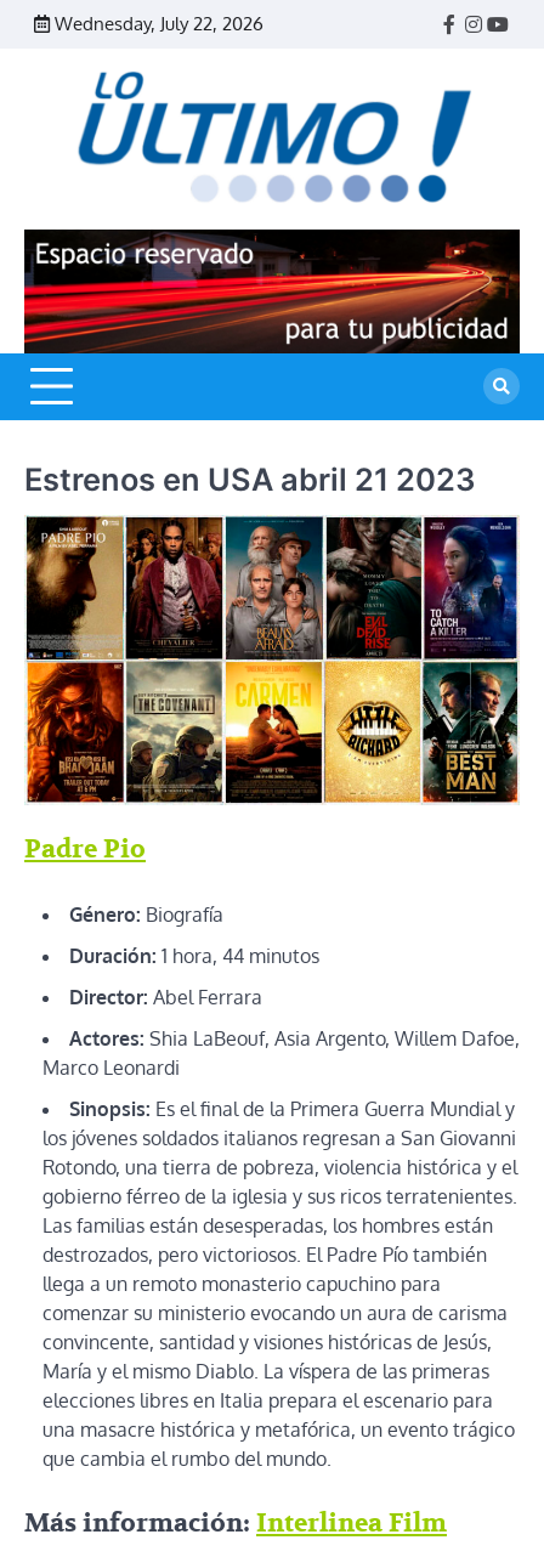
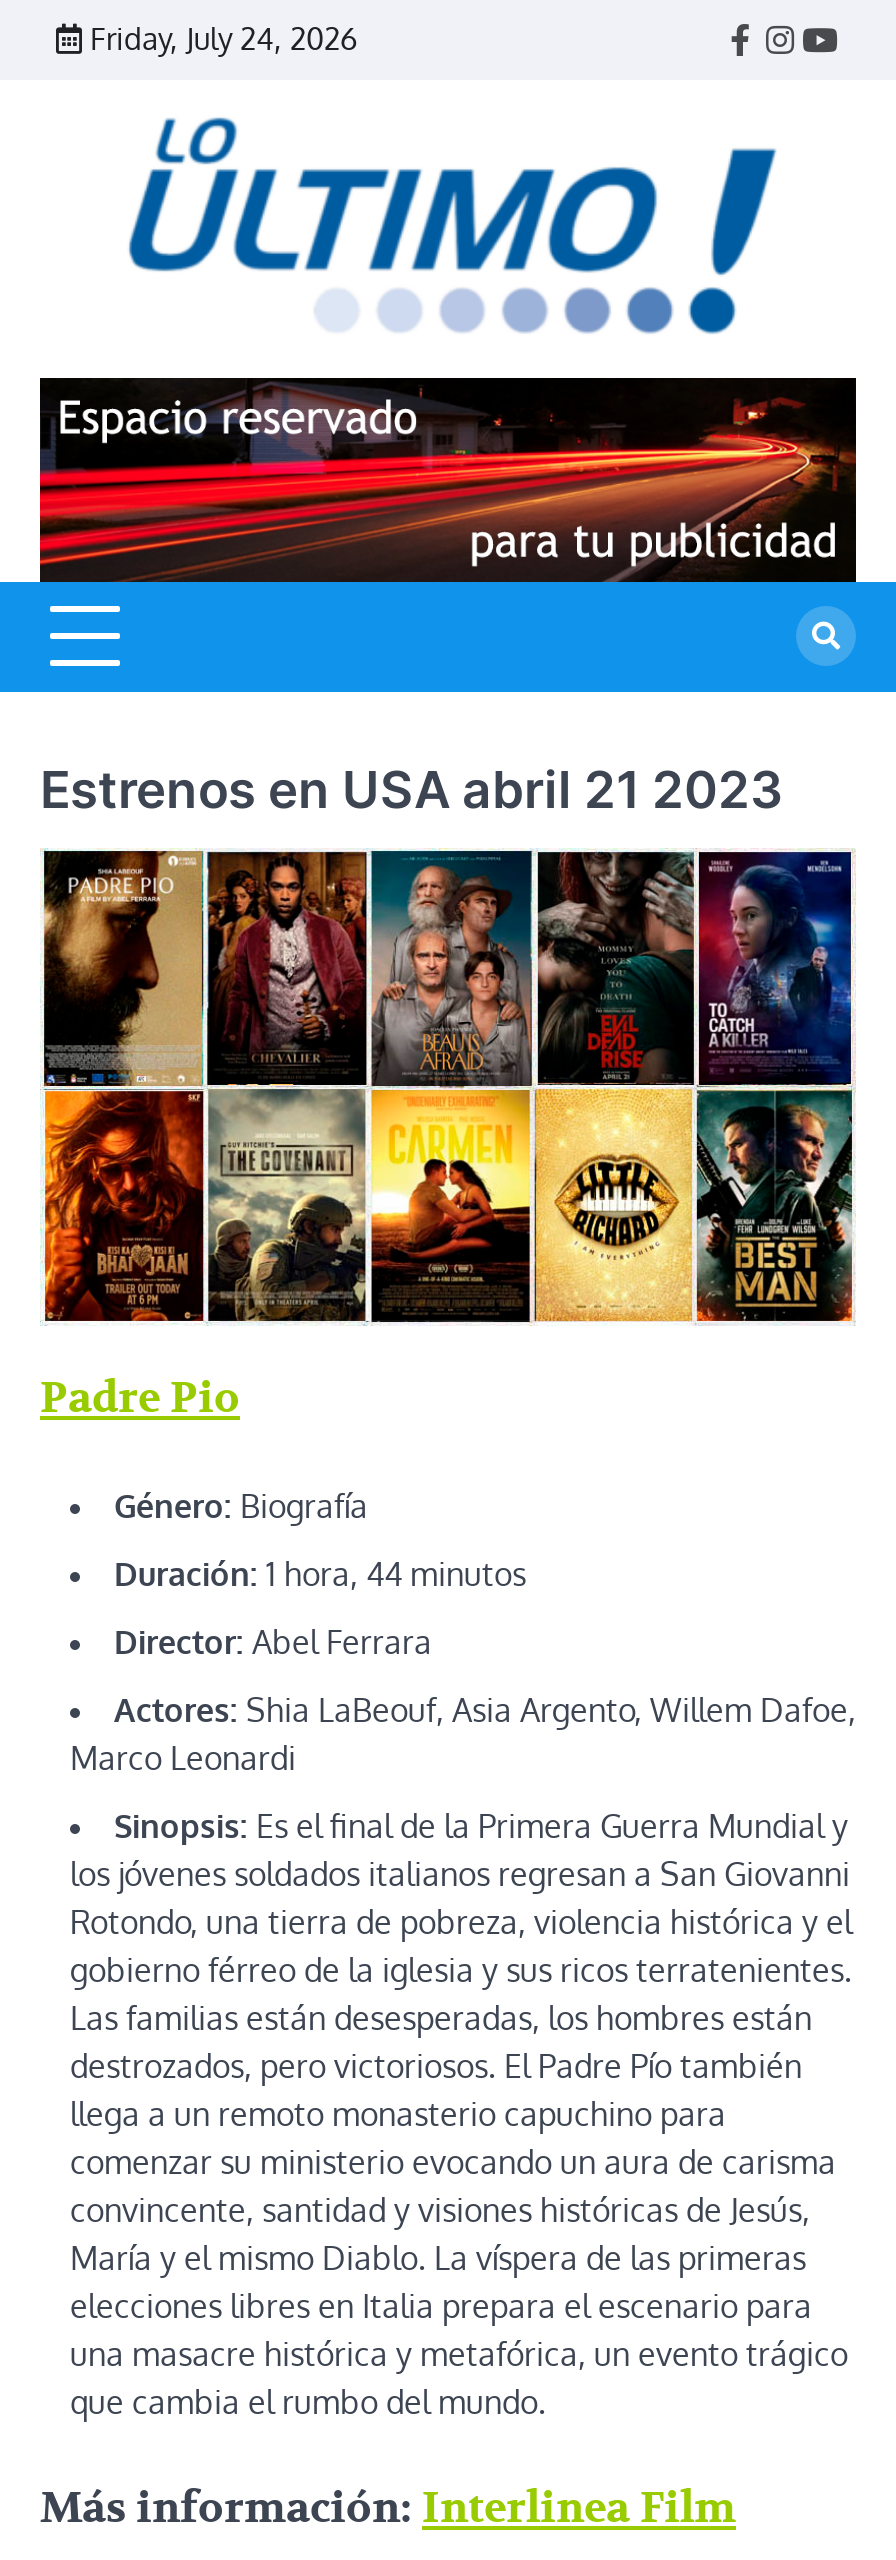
- Wednesday, July 22, 2026
+ Friday, July 24, 2026
